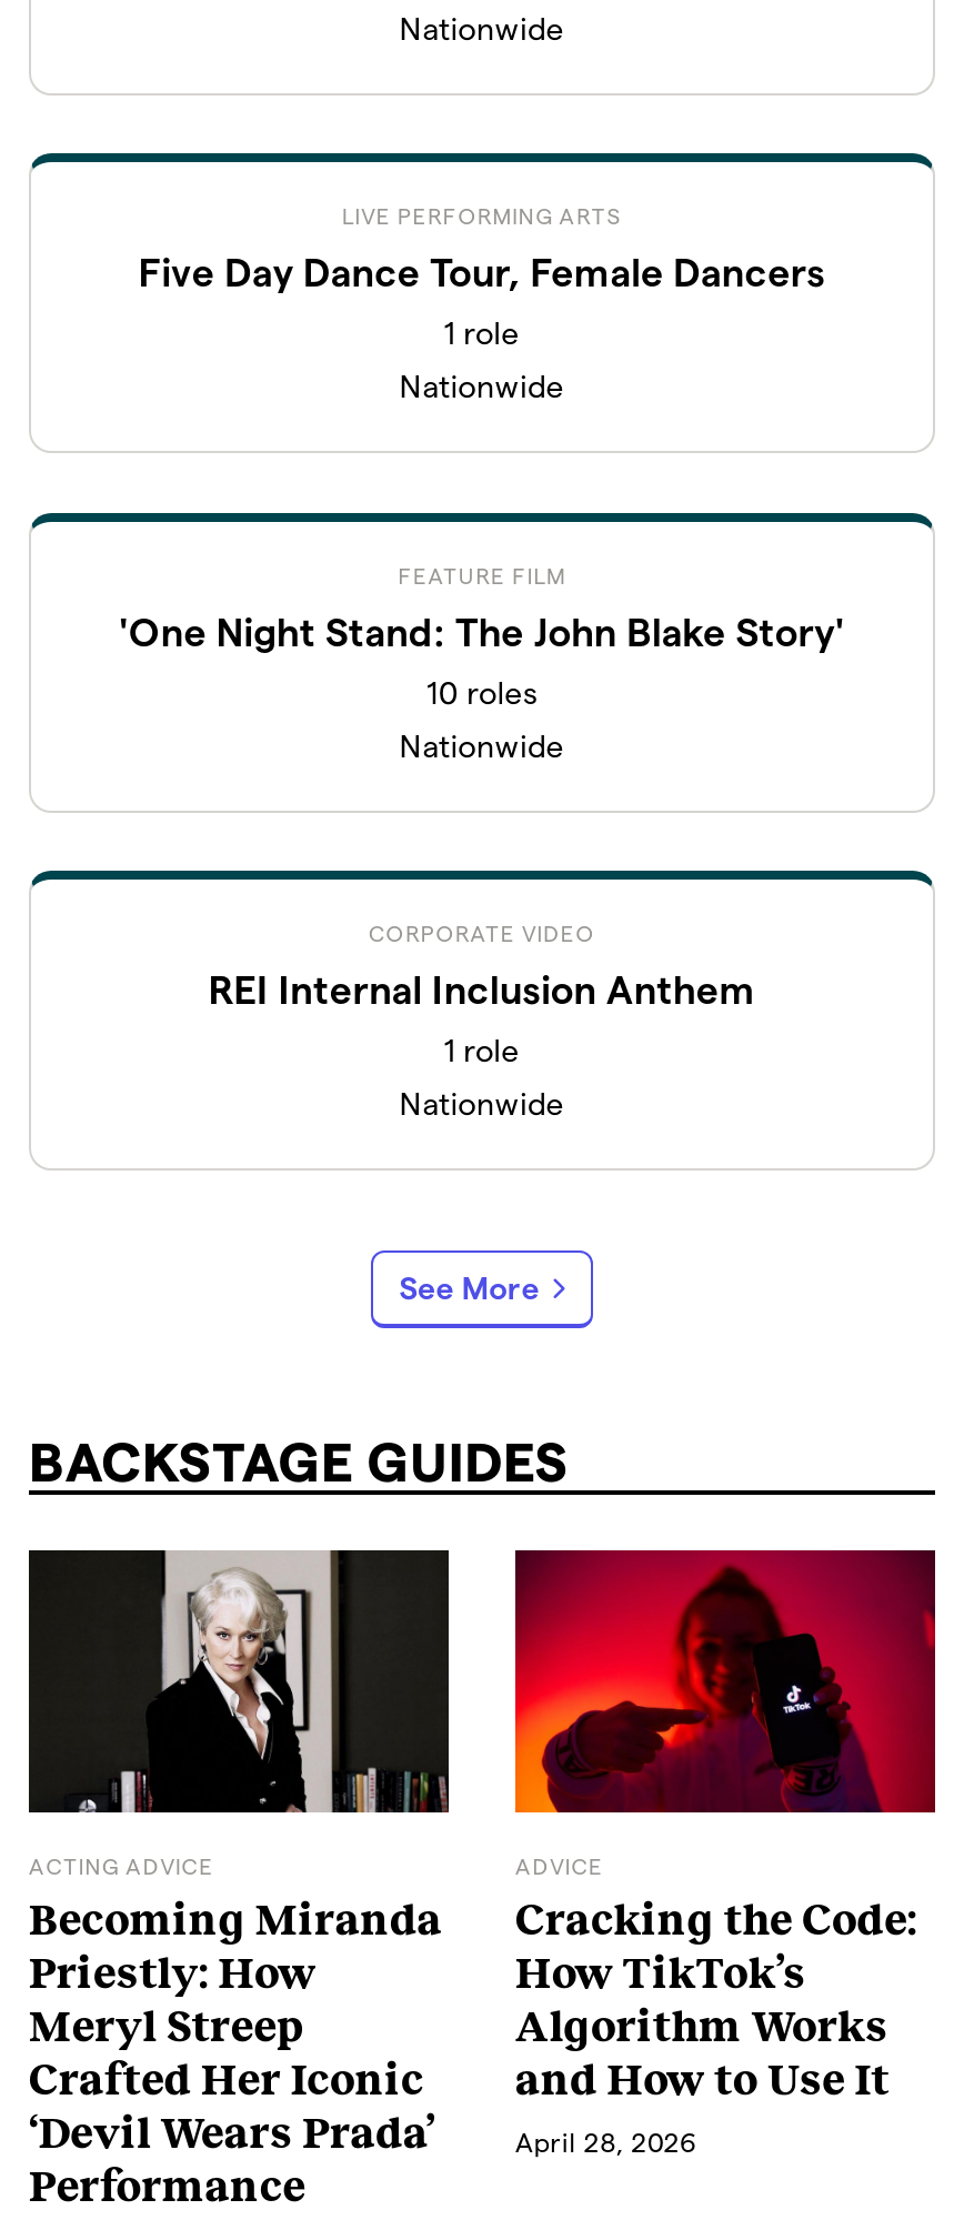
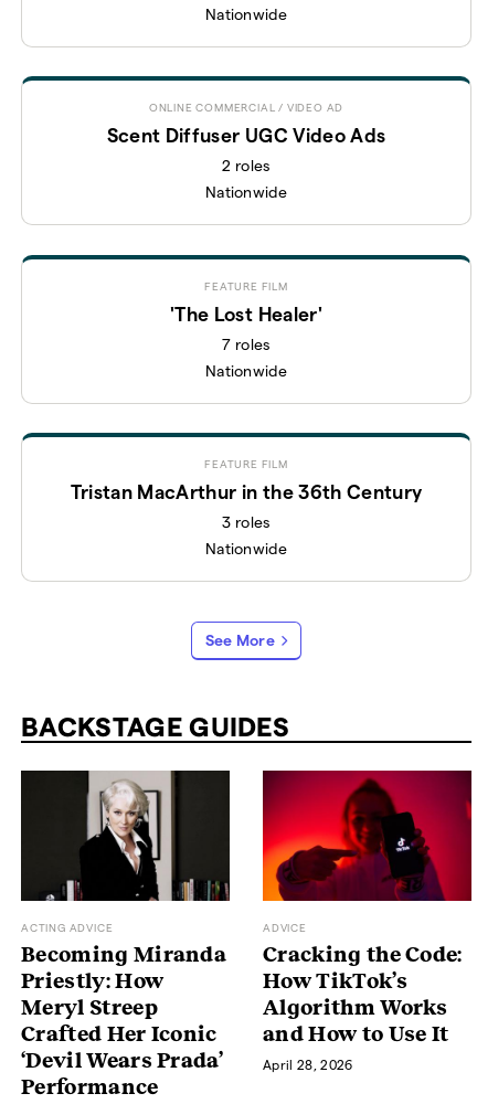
- LIVE PERFORMING ARTS
- Five Day Dance Tour, Female Dancers
- 1 role
+ ONLINE COMMERCIAL / VIDEO AD
+ Scent Diffuser UGC Video Ads
+ 2 roles

- 'One Night Stand: The John Blake Story'
- 10 roles
+ 'The Lost Healer'
+ 7 roles

- CORPORATE VIDEO
- REI Internal Inclusion Anthem
- 1 role
+ FEATURE FILM
+ Tristan MacArthur in the 36th Century
+ 3 roles
